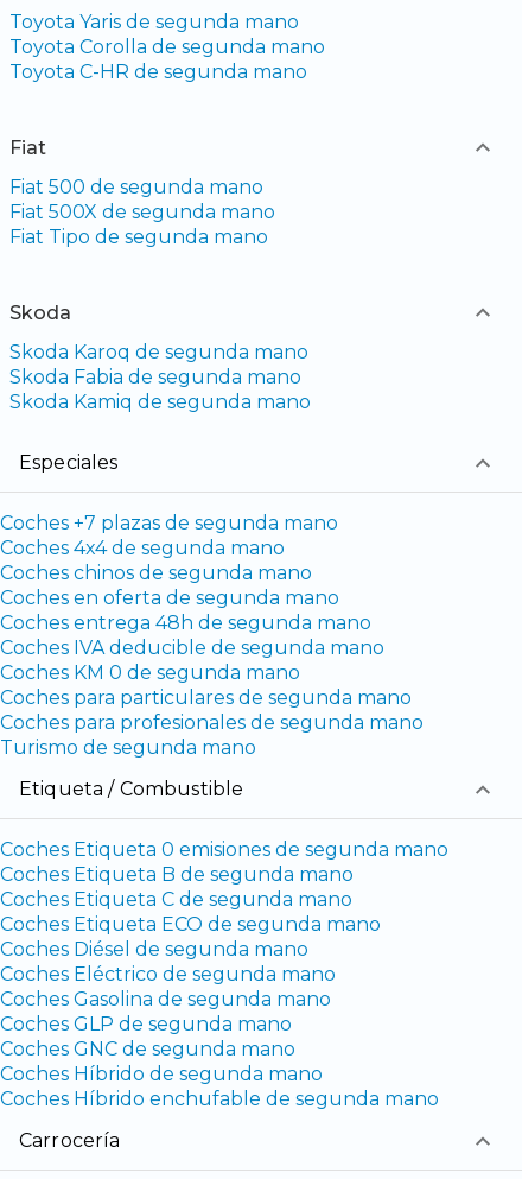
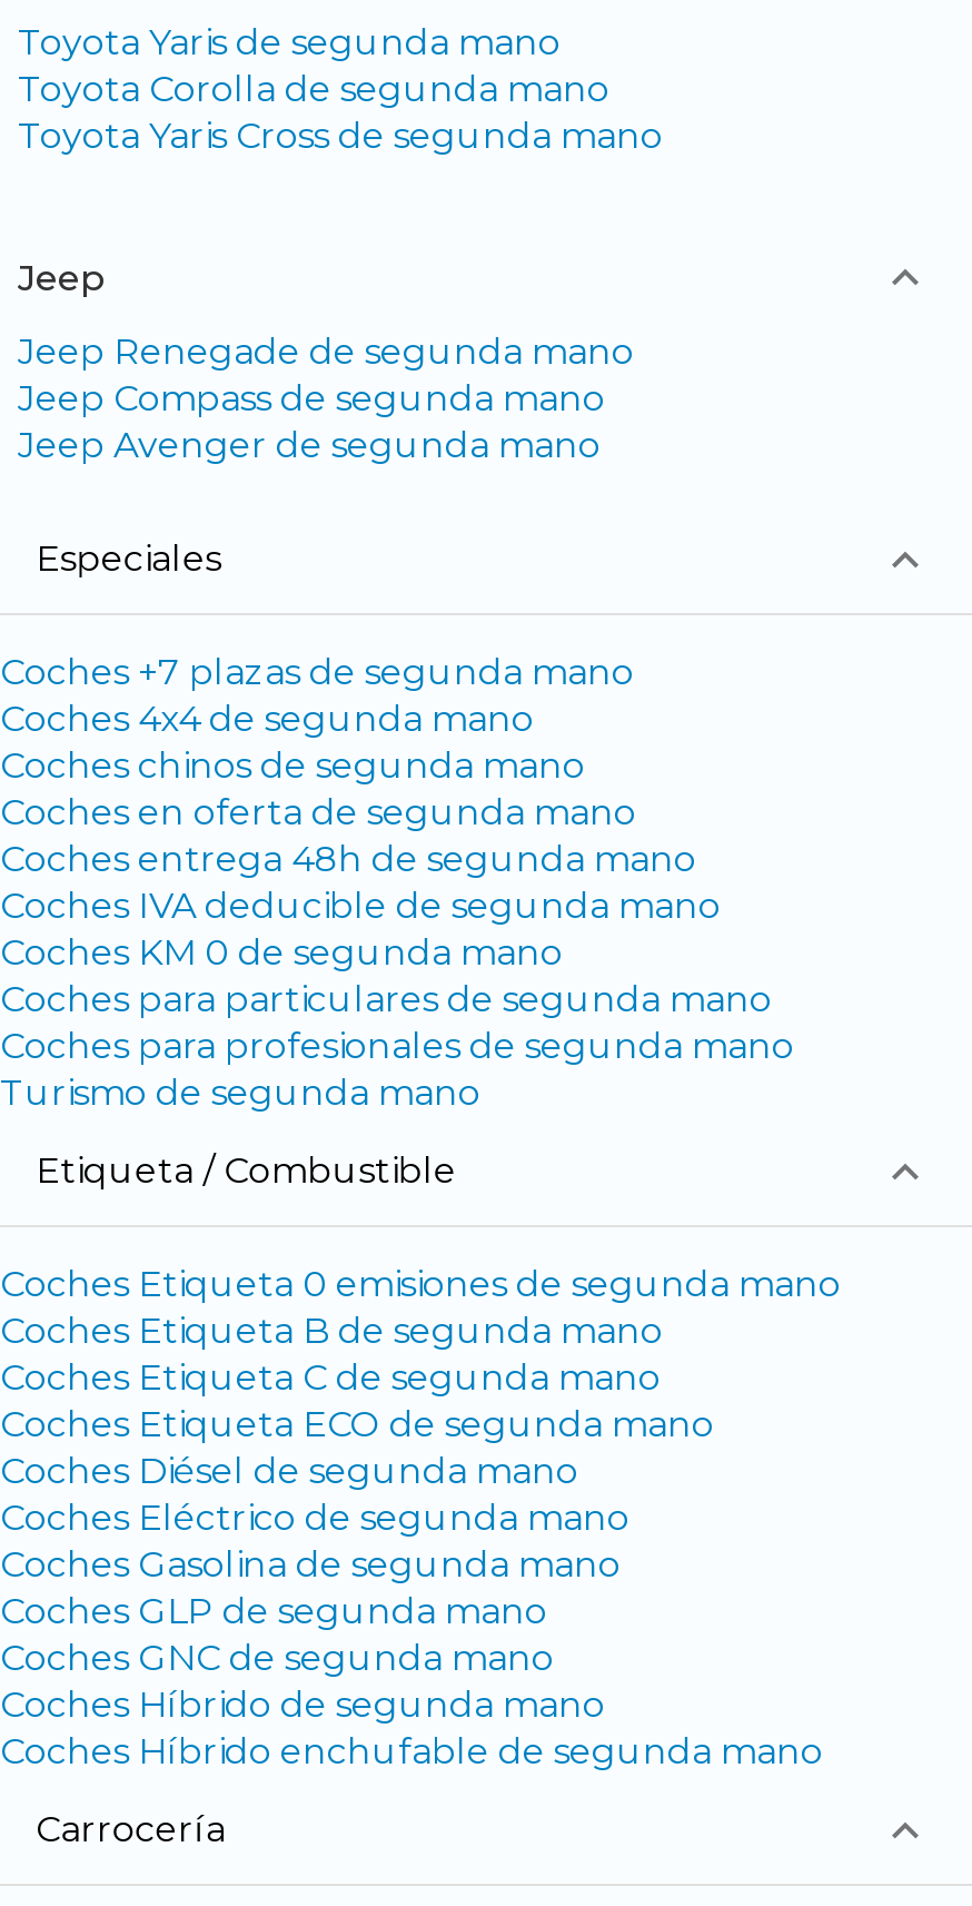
- Toyota C-HR de segunda mano
- Fiat
- Fiat 500 de segunda mano
- Fiat 500X de segunda mano
- Fiat Tipo de segunda mano
- Skoda
- Skoda Karoq de segunda mano
- Skoda Fabia de segunda mano
- Skoda Kamiq de segunda mano
+ Toyota Yaris Cross de segunda mano
+ Jeep
+ Jeep Renegade de segunda mano
+ Jeep Compass de segunda mano
+ Jeep Avenger de segunda mano
